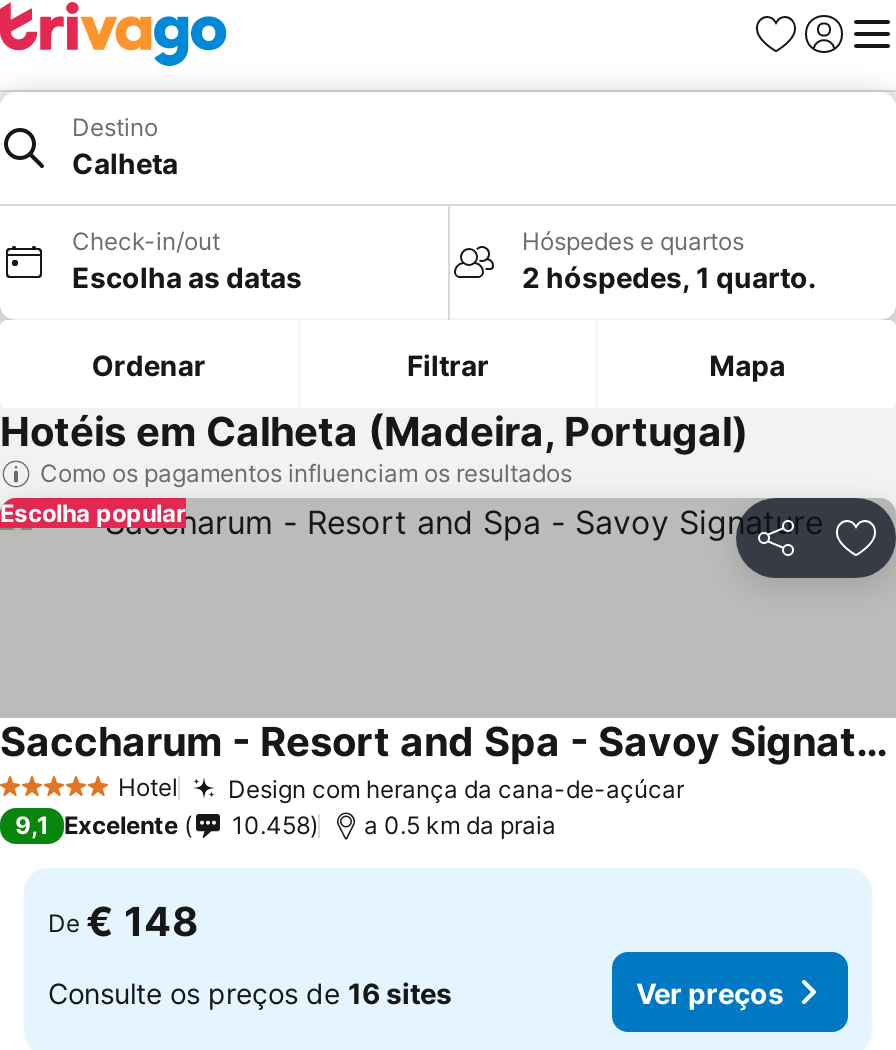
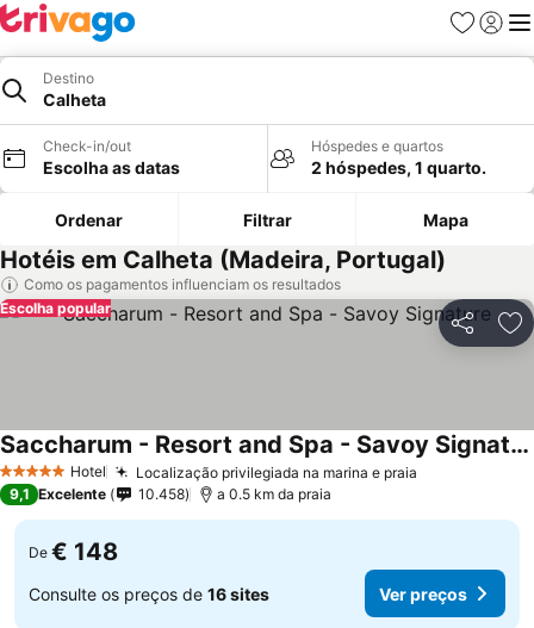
- Design com herança da cana-de-açúcar
+ Localização privilegiada na marina e praia
